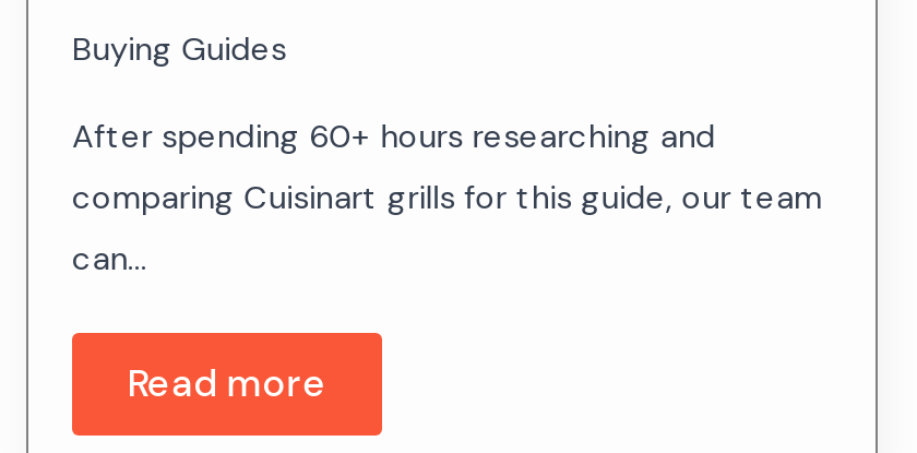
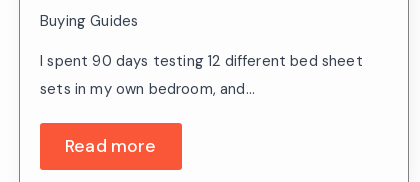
- After spending 60+ hours researching and
- comparing Cuisinart grills for this guide, our team
- can…
+ I spent 90 days testing 12 different bed sheet
+ sets in my own bedroom, and…
